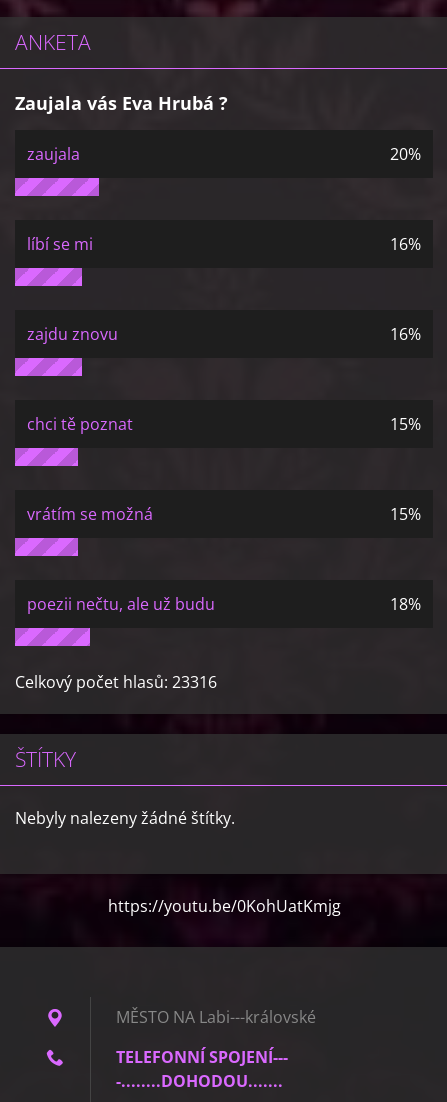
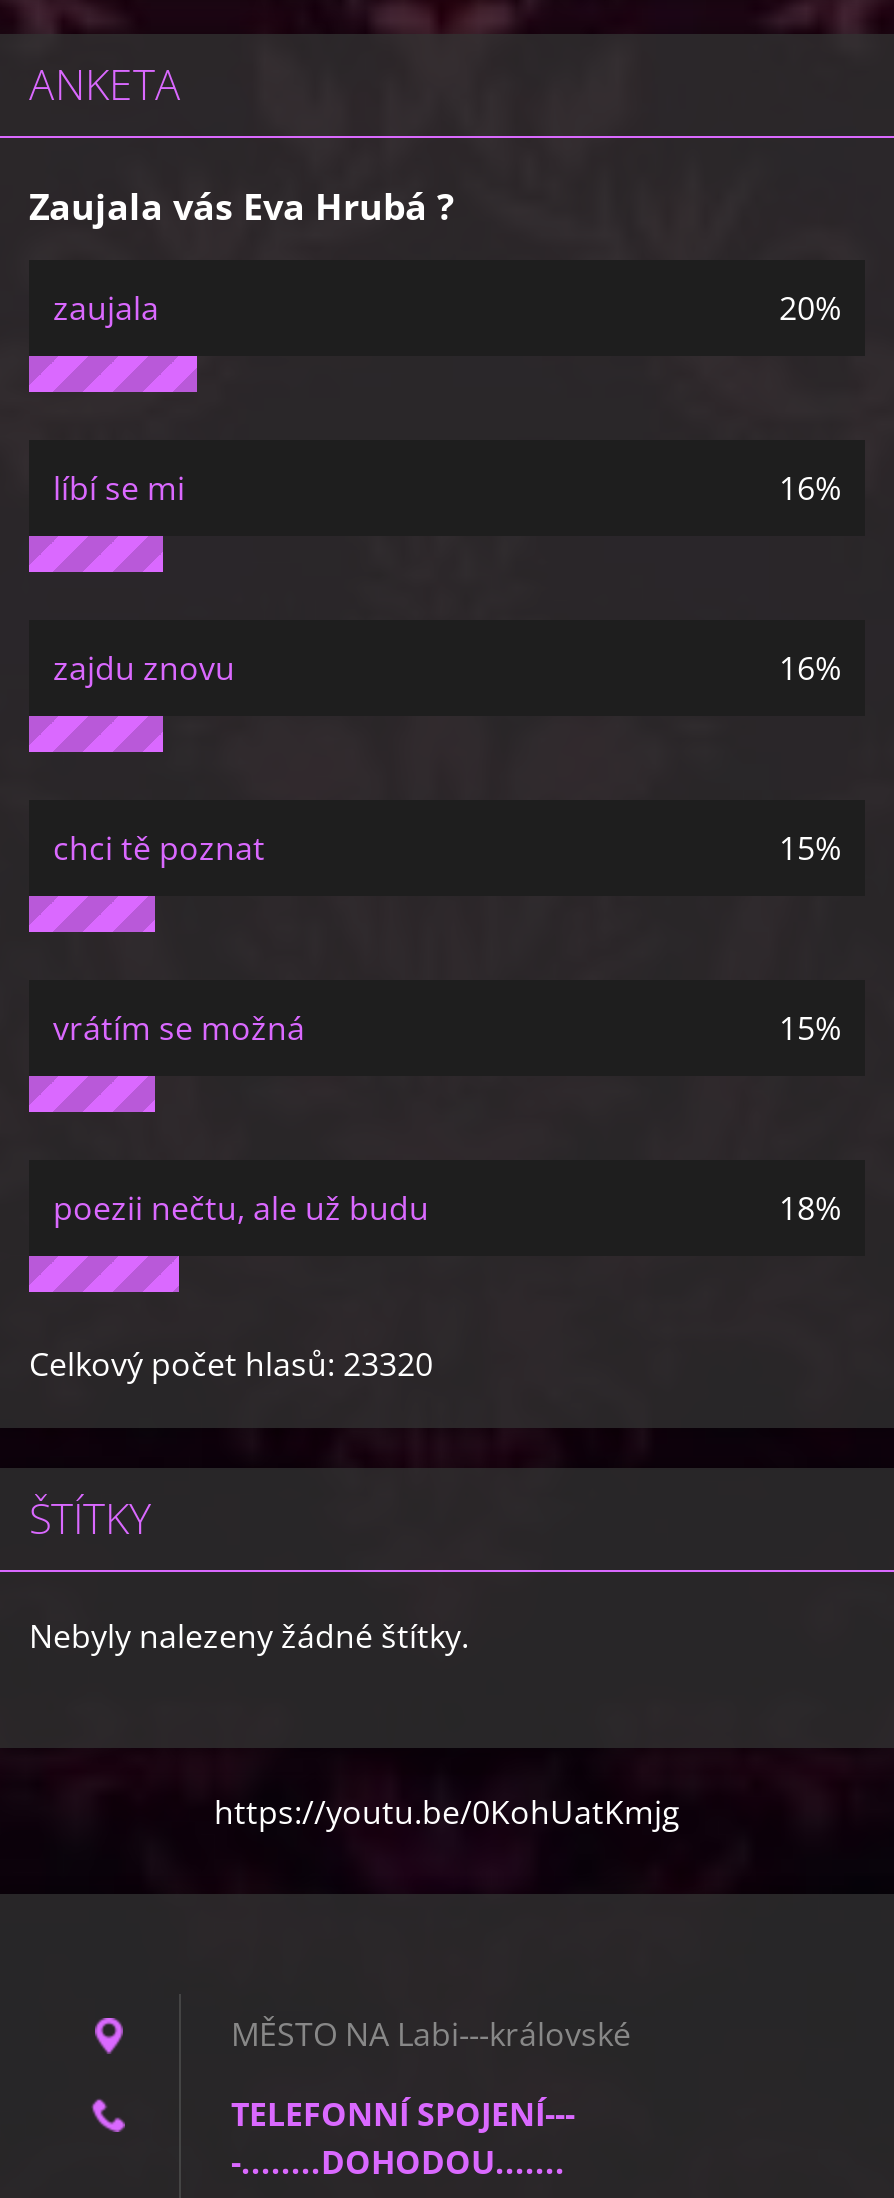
- Celkový počet hlasů: 23316
+ Celkový počet hlasů: 23320
